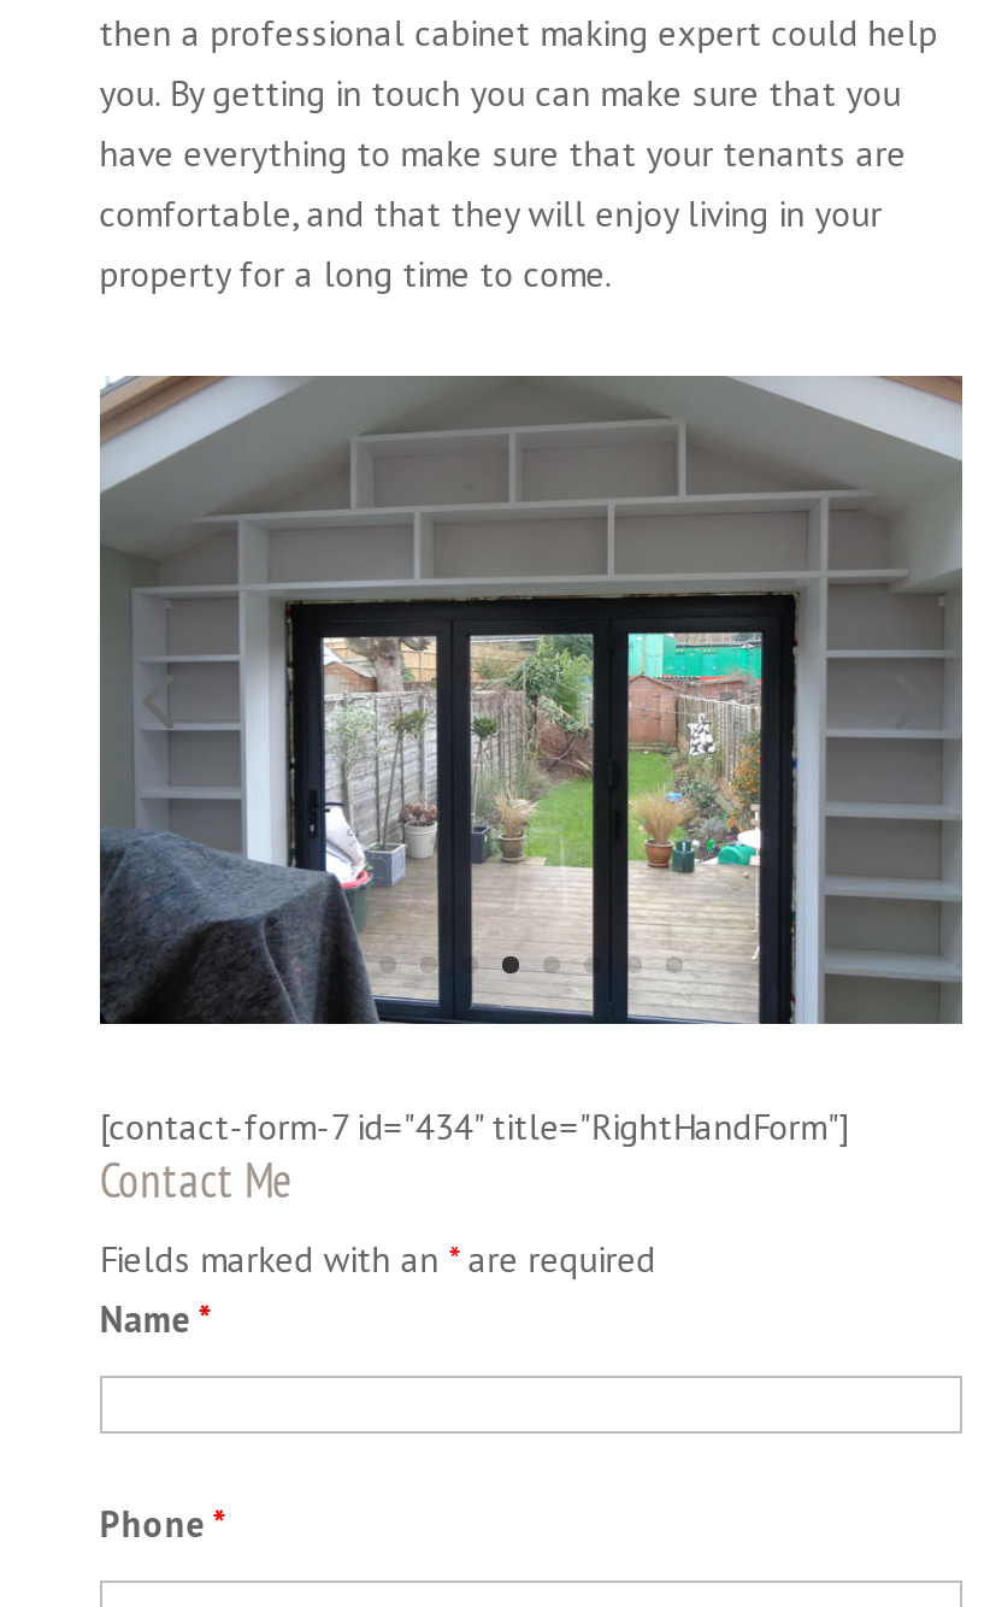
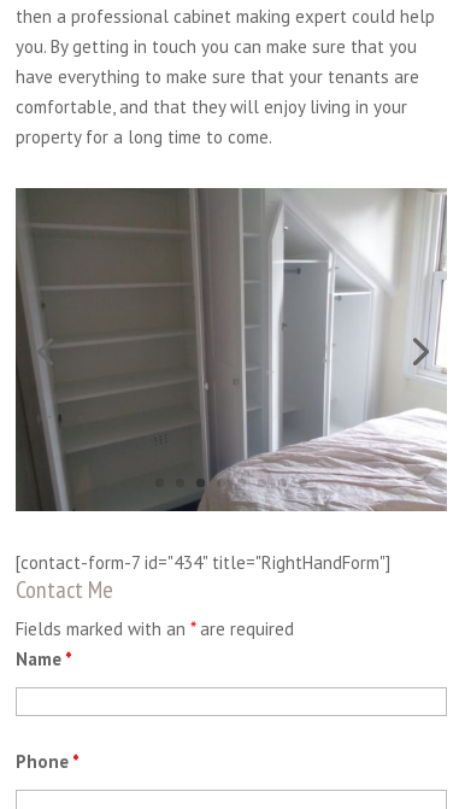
- [image]
+ [image]
